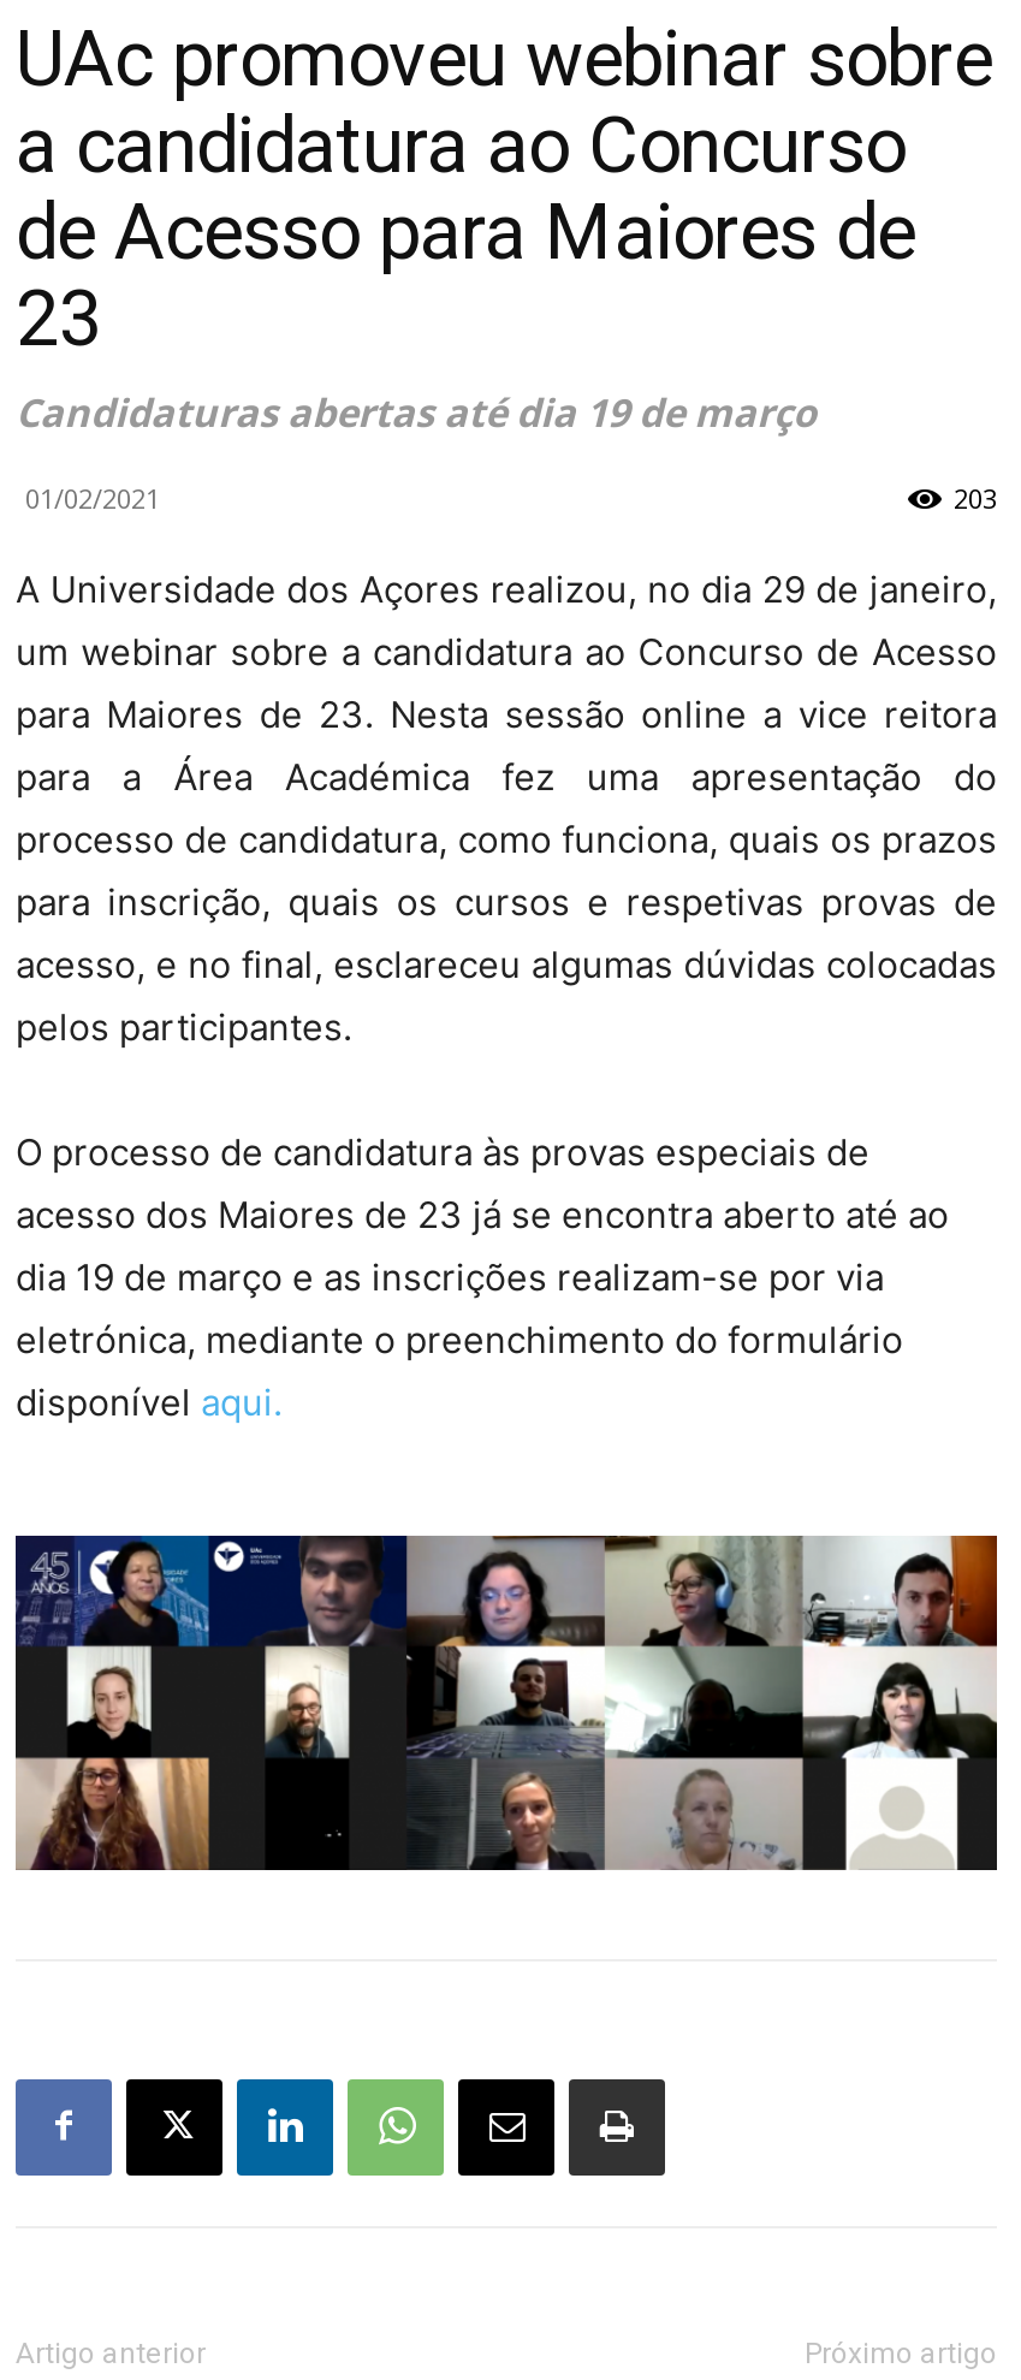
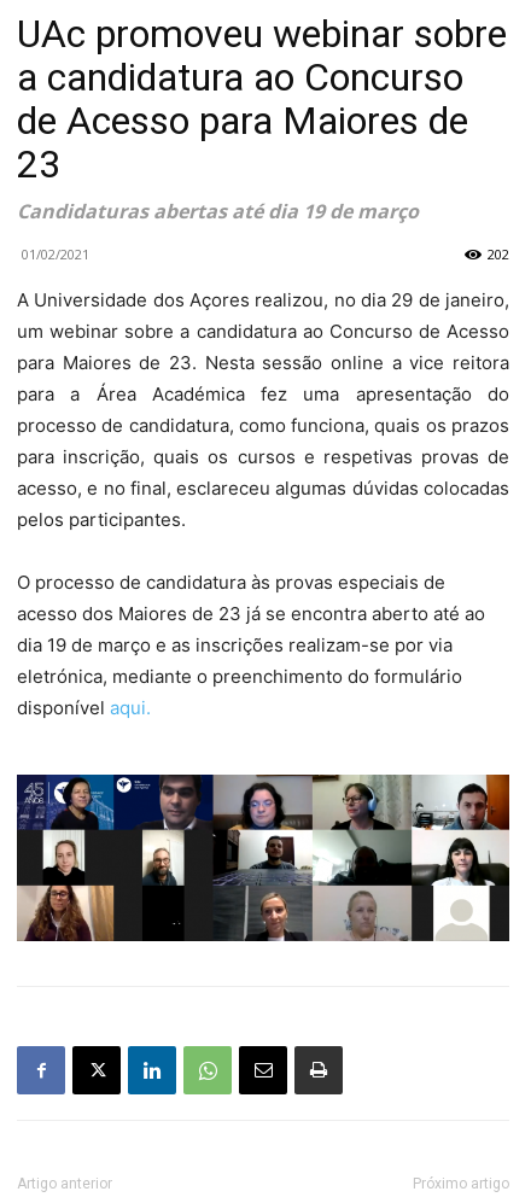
- 203
+ 202
